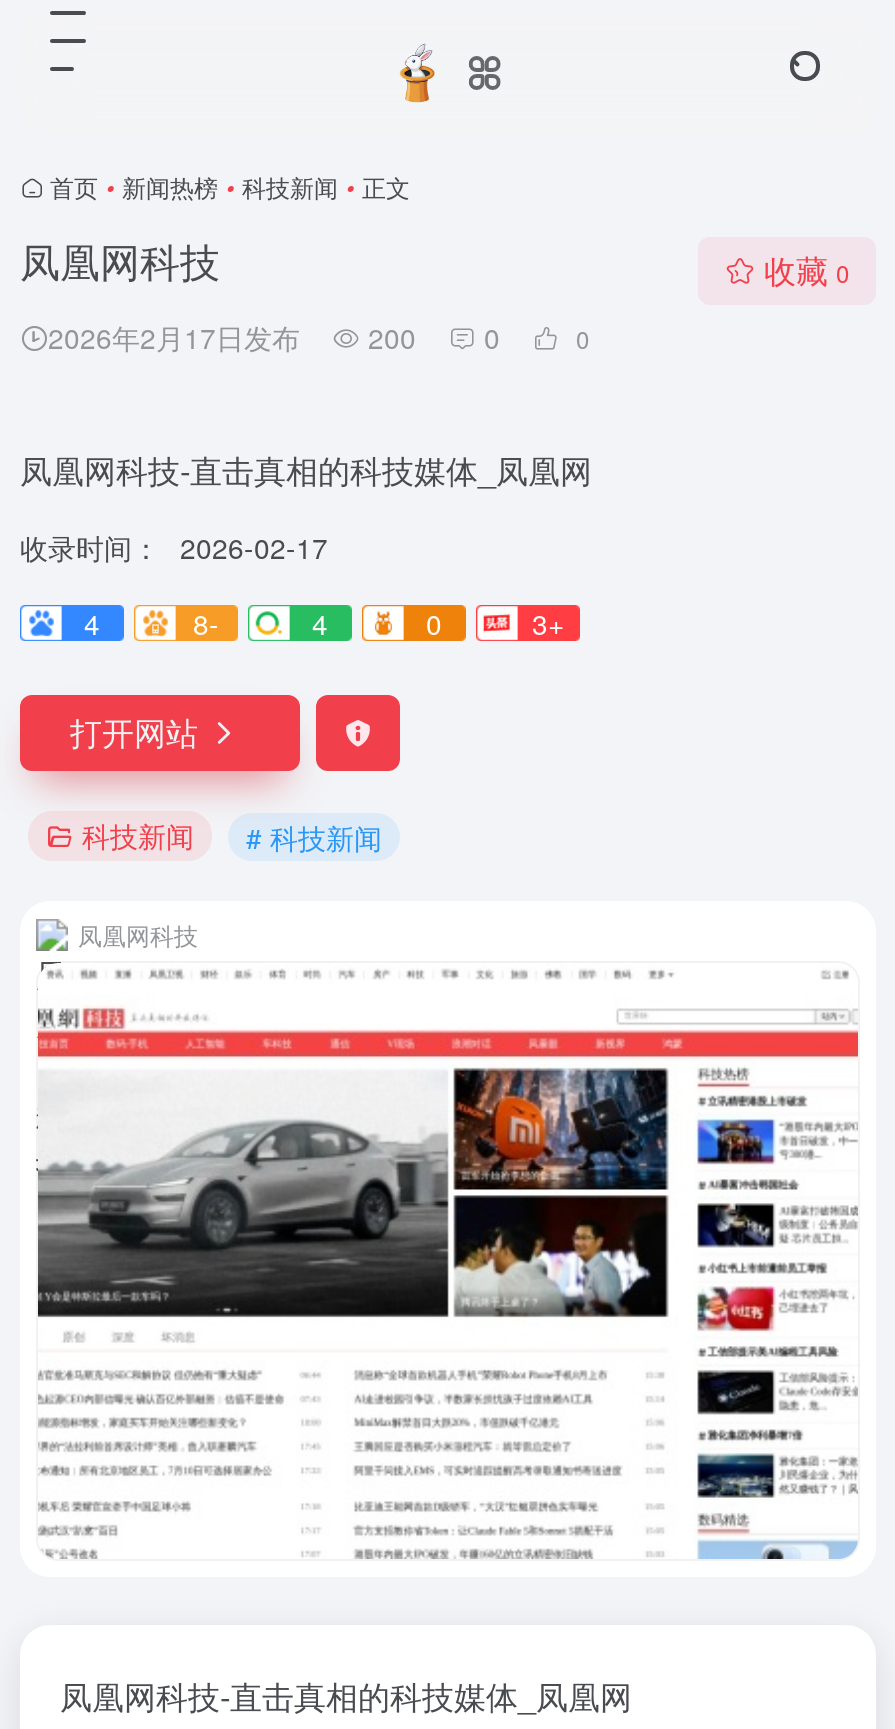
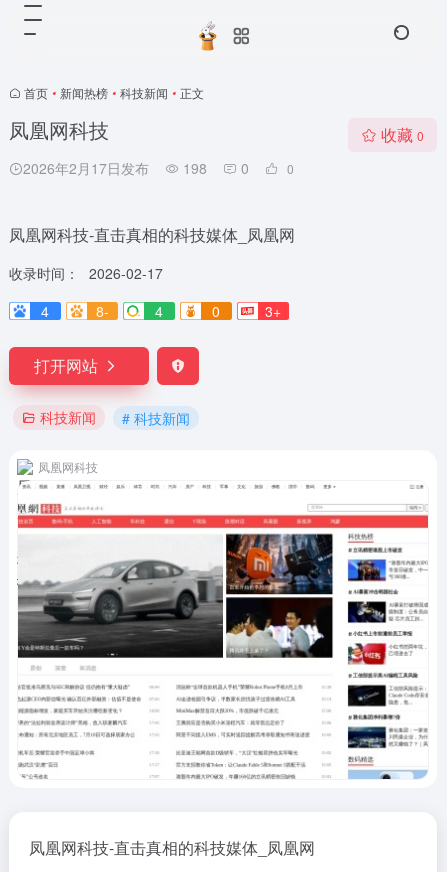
- 2026年2月17日发布 200 0
+ 2026年2月17日发布 198 0
